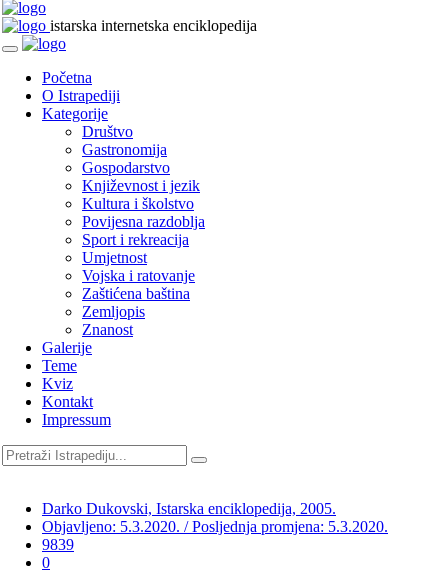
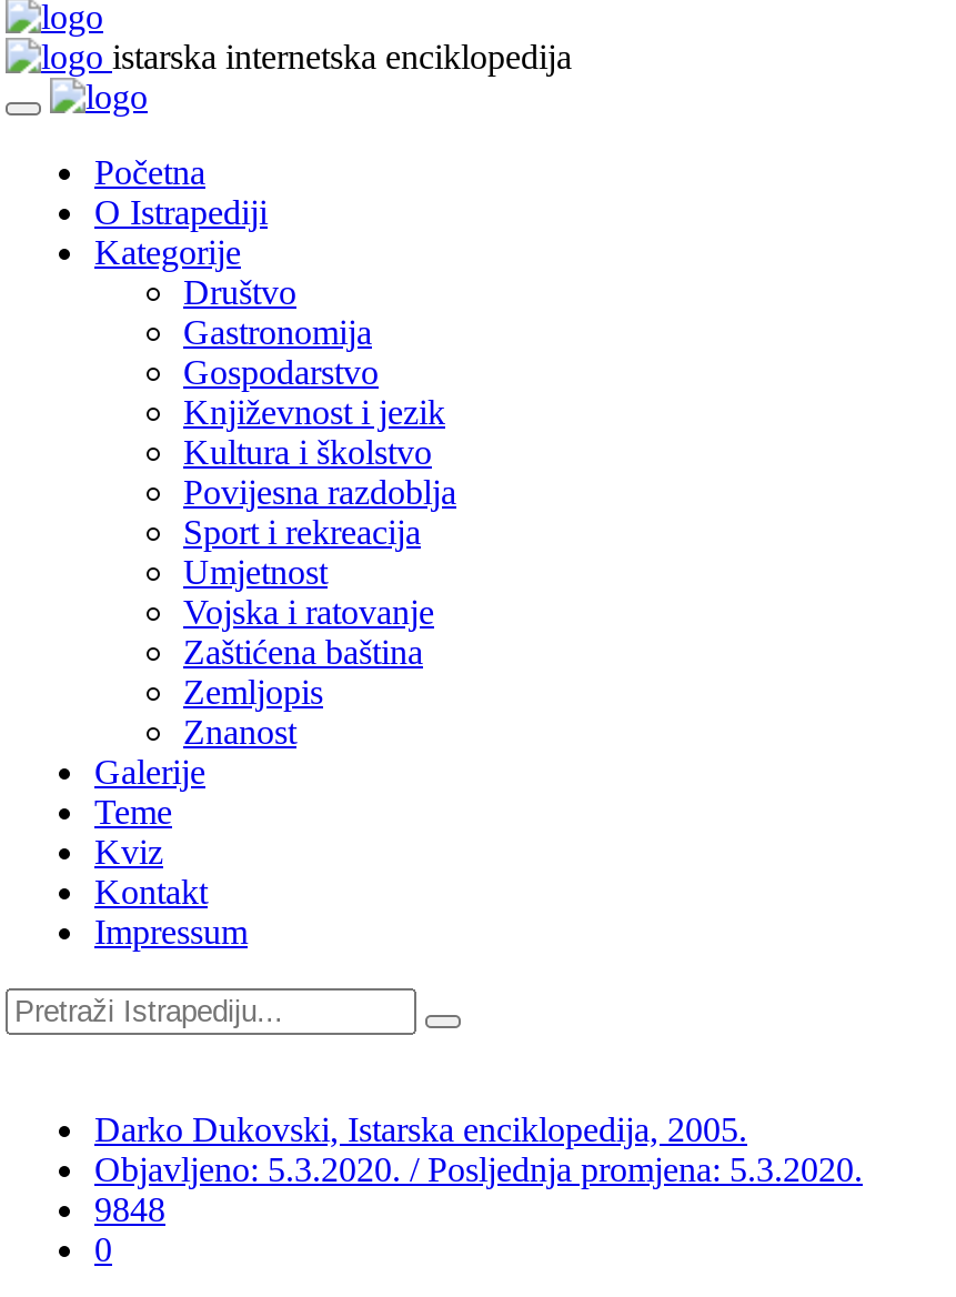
- 9839
+ 9848
